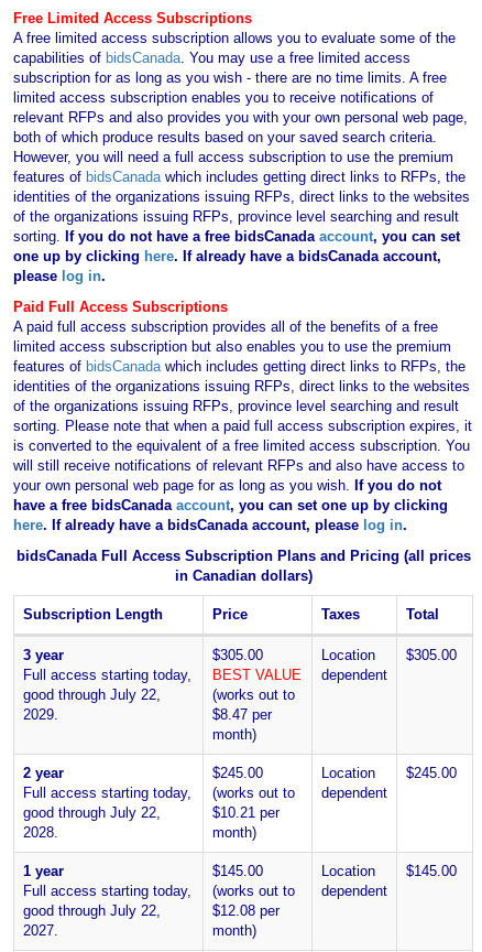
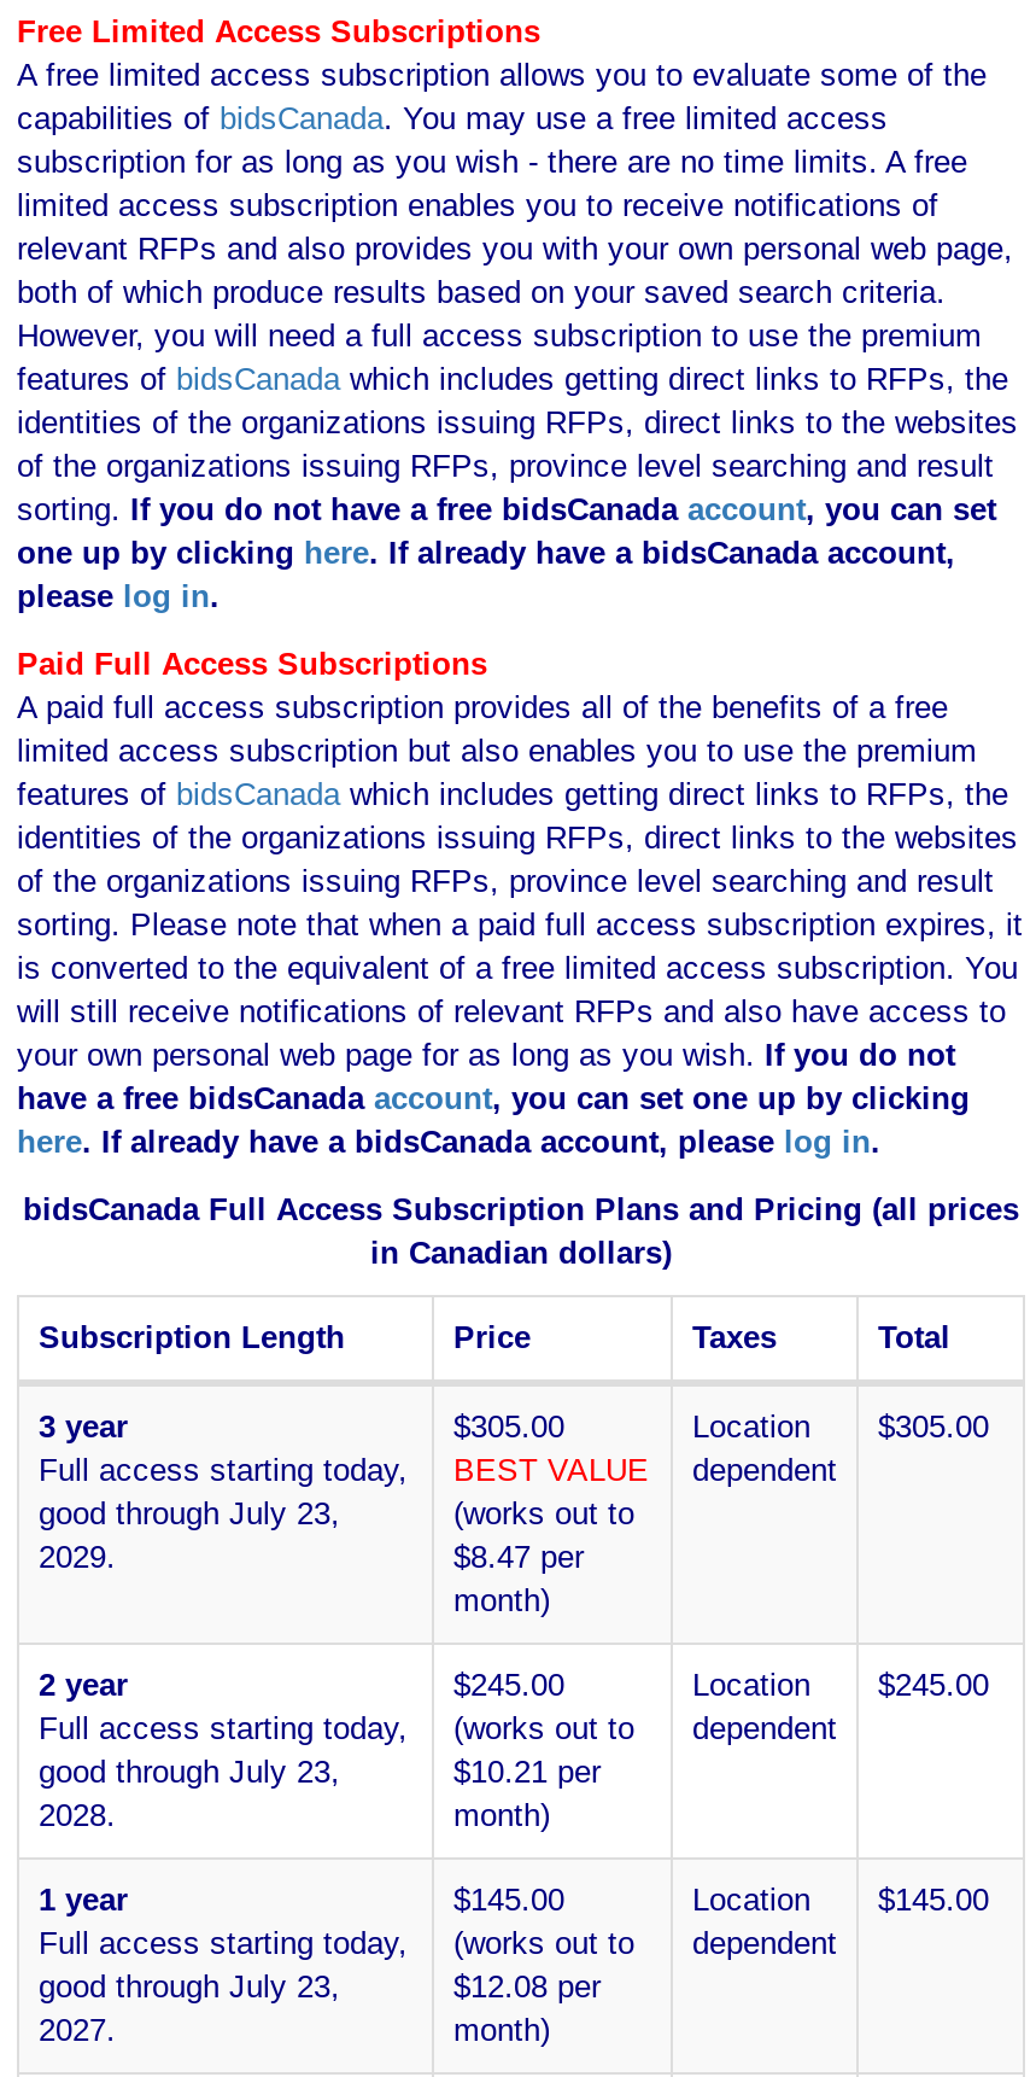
- good through July 22,
+ good through July 23,

- good through July 22,
+ good through July 23,

- good through July 22,
+ good through July 23,
